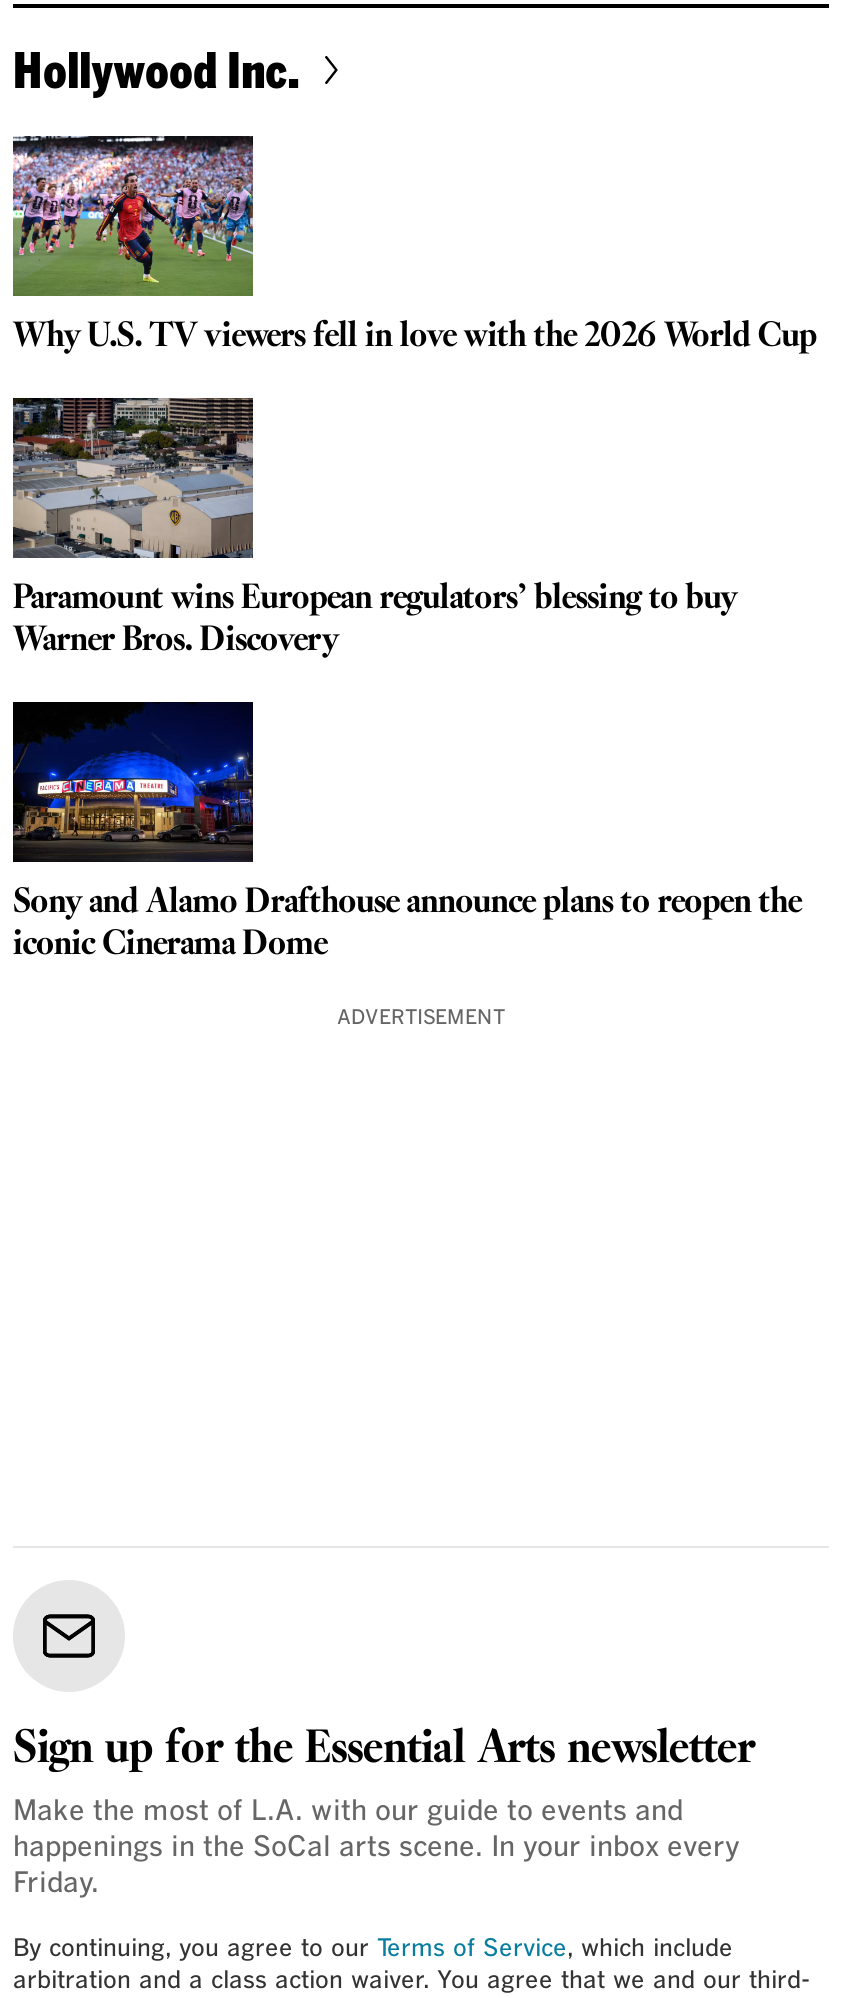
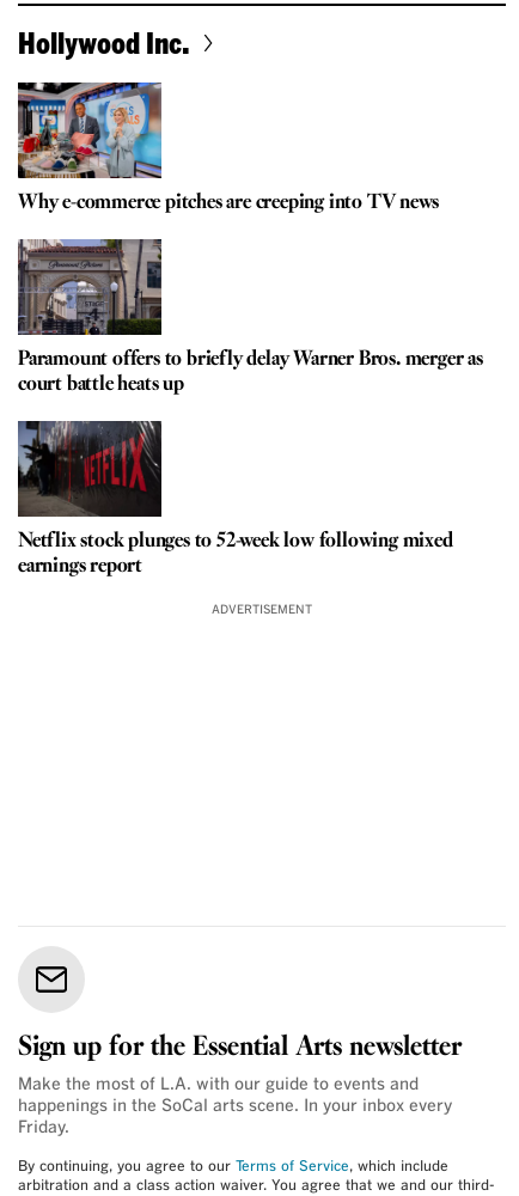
- [image]
- Why U.S. TV viewers fell in love with the 2026 World Cup
+ [image]
+ Why e-commerce pitches are creeping into TV news

- [image]
- Paramount wins European regulators’ blessing to buy
- Warner Bros. Discovery
+ [image]
+ Paramount offers to briefly delay Warner Bros. merger as
+ court battle heats up

- [image]
- Sony and Alamo Drafthouse announce plans to reopen the
- iconic Cinerama Dome
+ [image]
+ Netflix stock plunges to 52-week low following mixed
+ earnings report
